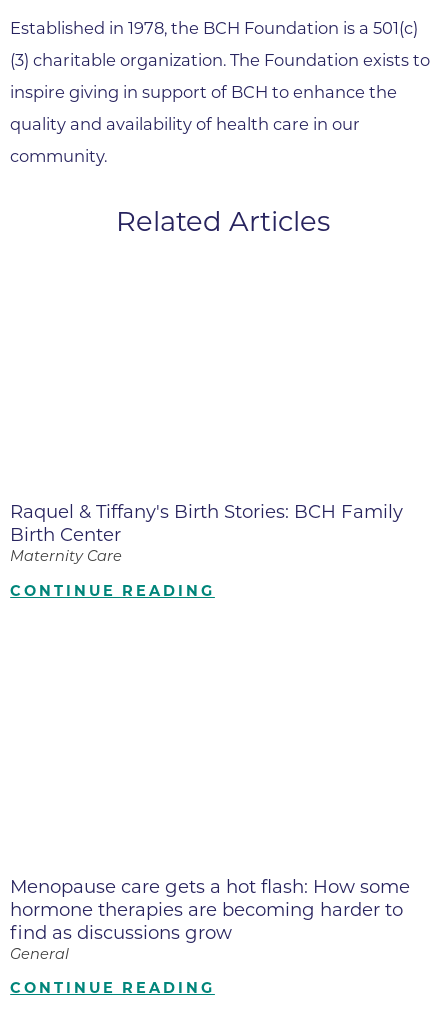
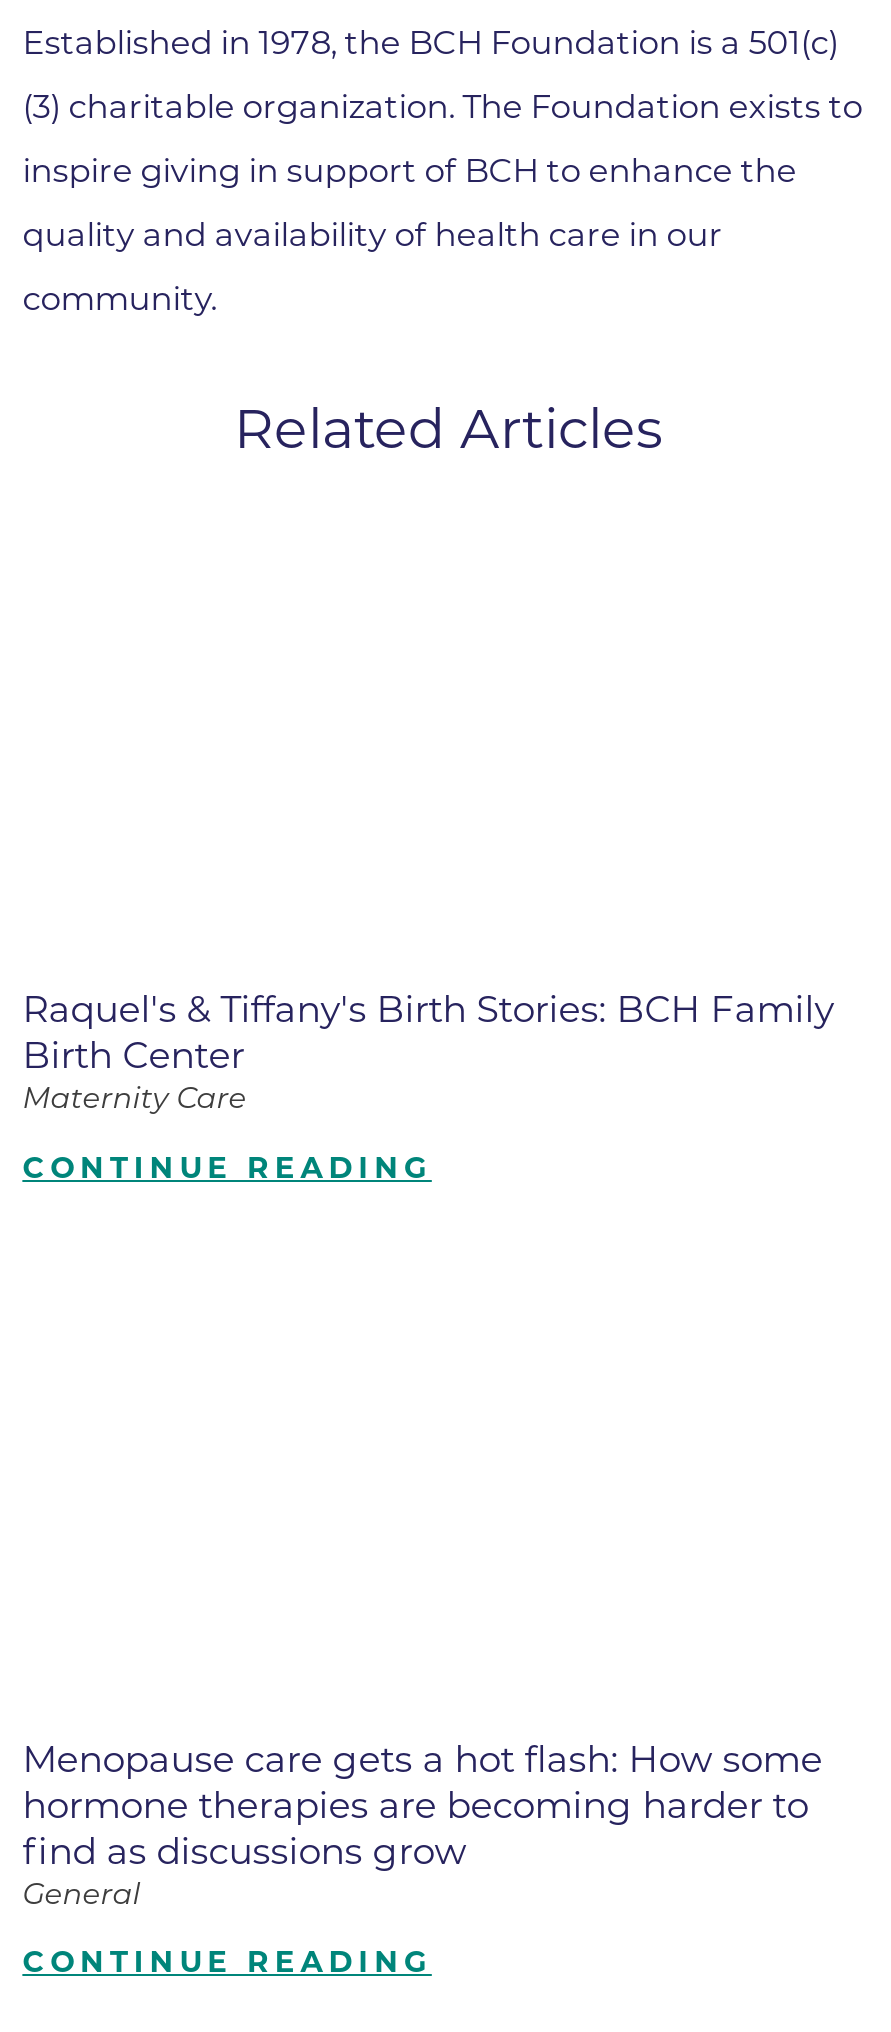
- Raquel & Tiffany's Birth Stories: BCH Family
+ Raquel's & Tiffany's Birth Stories: BCH Family
